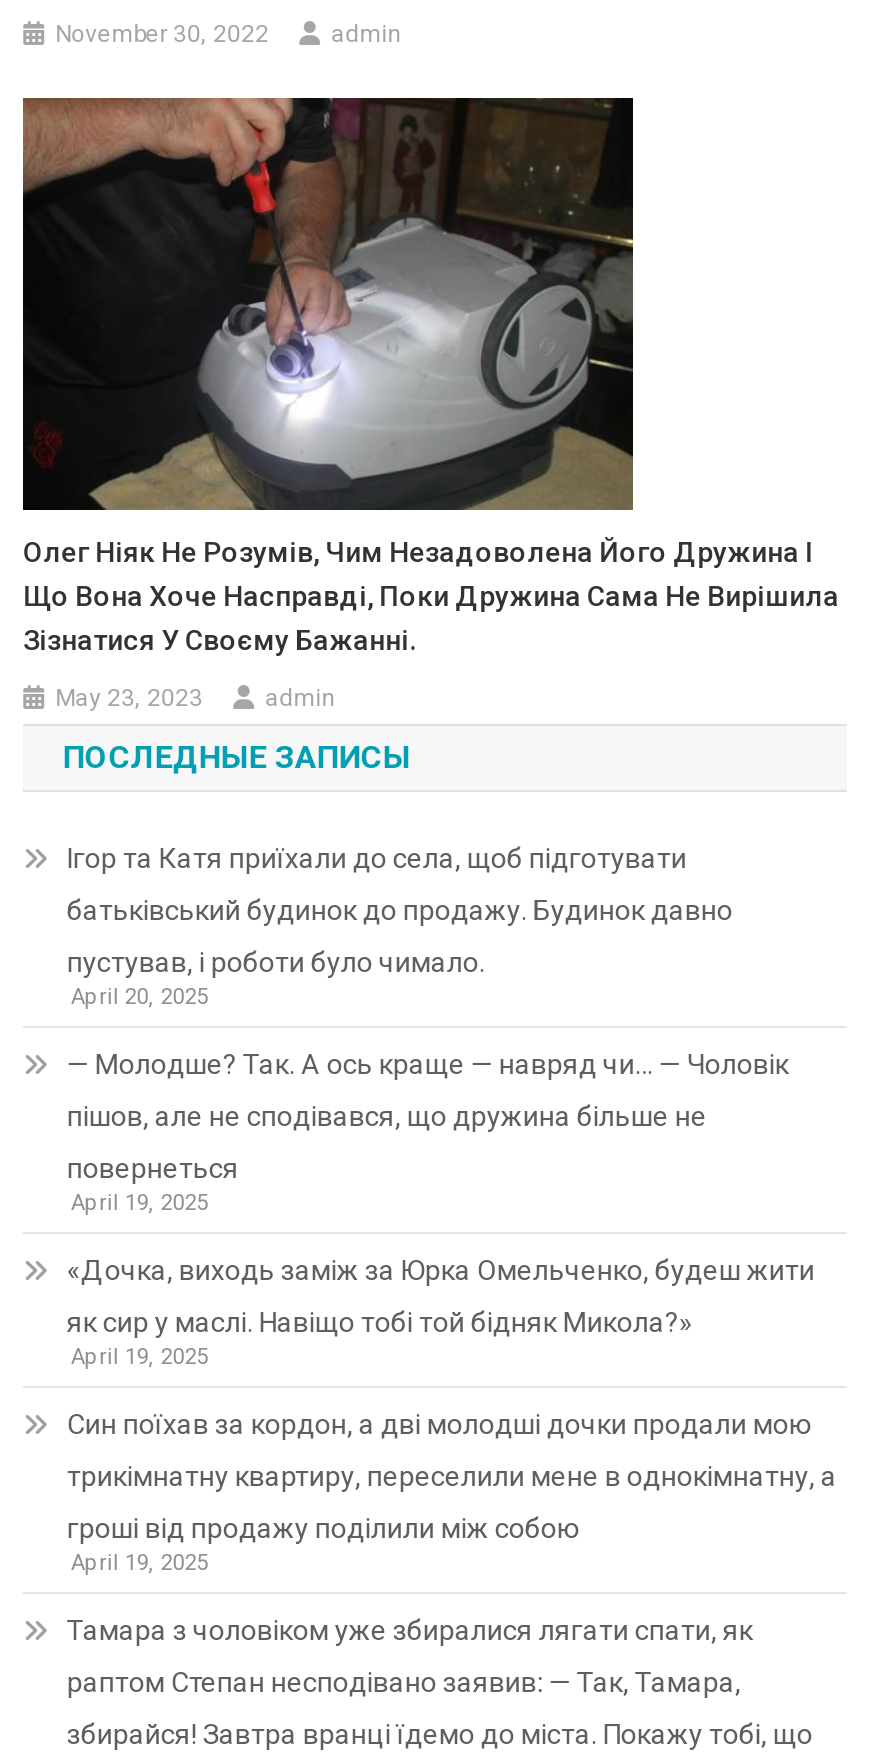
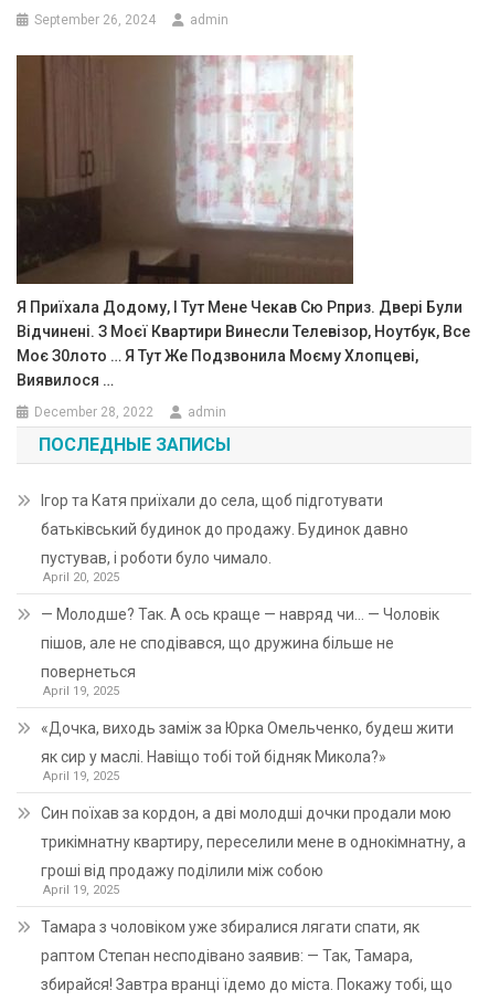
- November 30, 2022
+ September 26, 2024

- [image]
- Олег Ніяк Не Розумів, Чим Незадоволена Його Дружина І
- Що Вона Хоче Насправді, Поки Дружина Сама Не Вирішила
- Зізнатися У Своєму Бажанні.
+ [image]
+ Я Приїхала Додому, І Тут Мене Чекав Сю Рприз. Двері Були
+ Відчинені. З Моєї Квартири Винесли Телевізор, Ноутбук, Все
+ Моє З0лото … Я Тут Же Подзвонила Моєму Хлопцеві,
+ Виявилося …

- May 23, 2023
+ December 28, 2022
